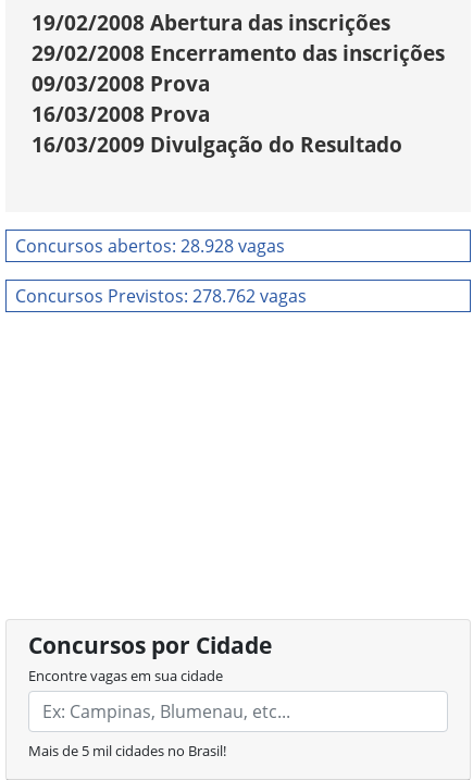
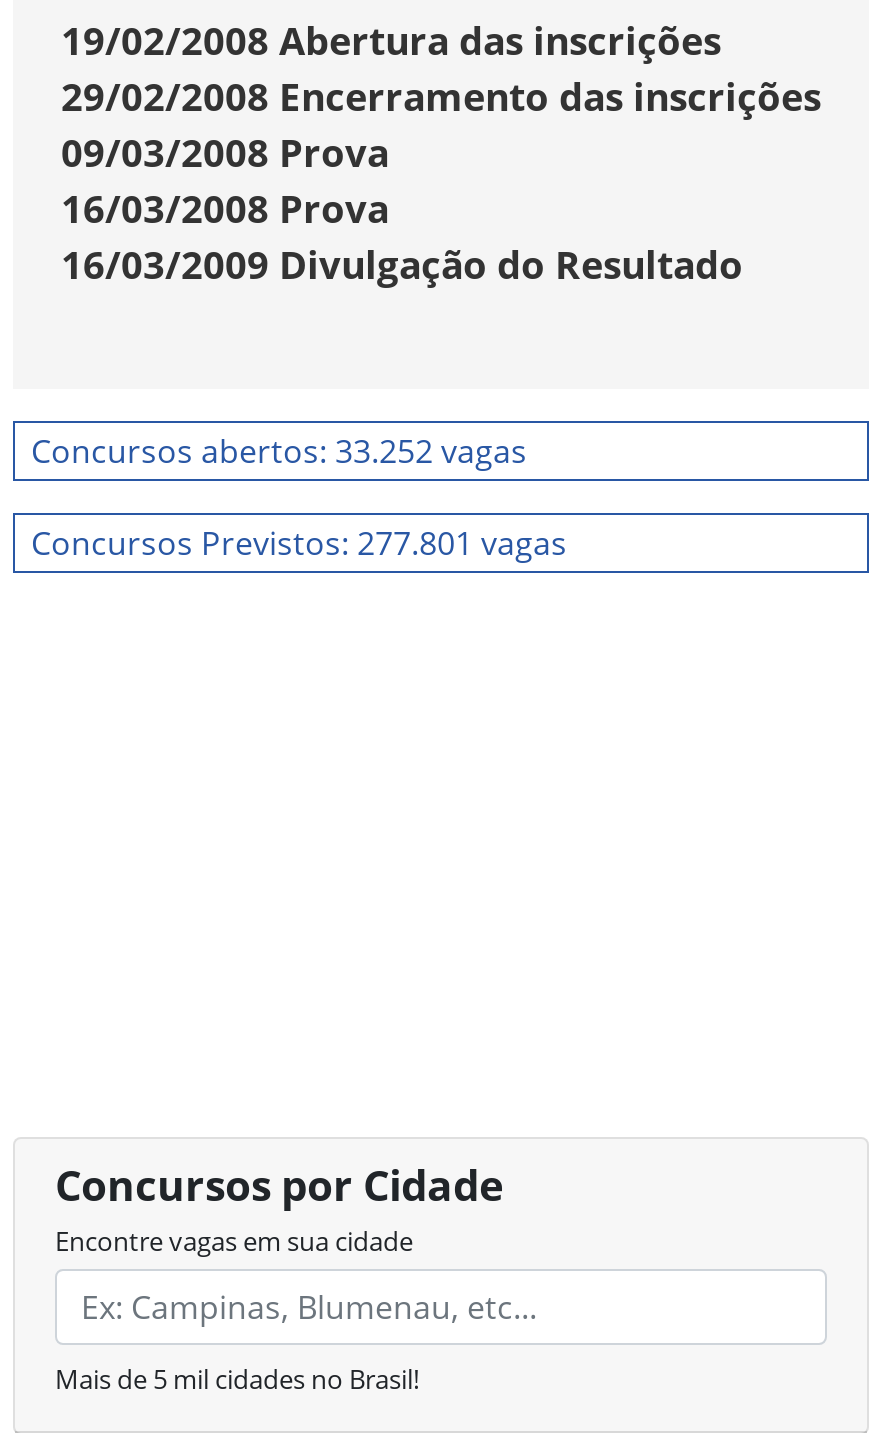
- Concursos abertos: 28.928 vagas
+ Concursos abertos: 33.252 vagas

- Concursos Previstos: 278.762 vagas
+ Concursos Previstos: 277.801 vagas
